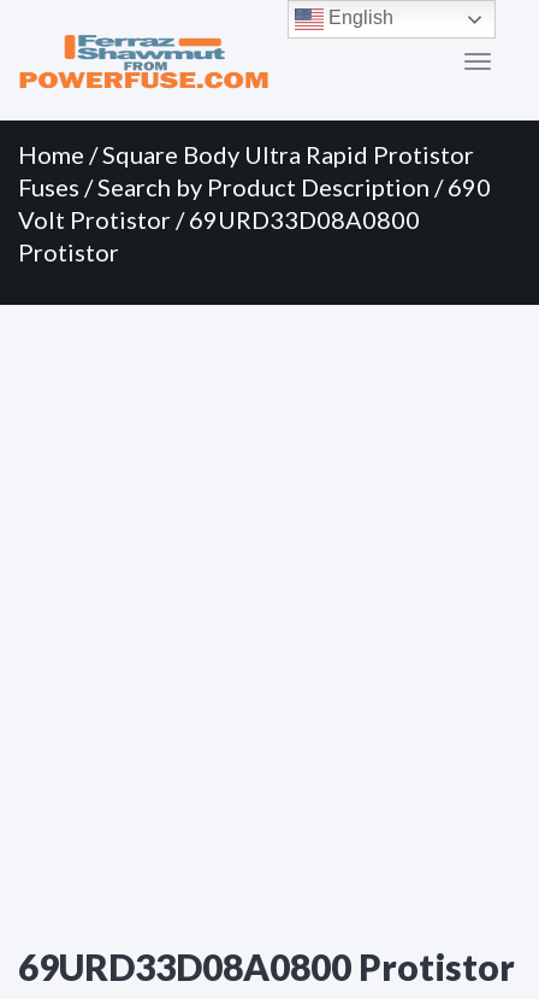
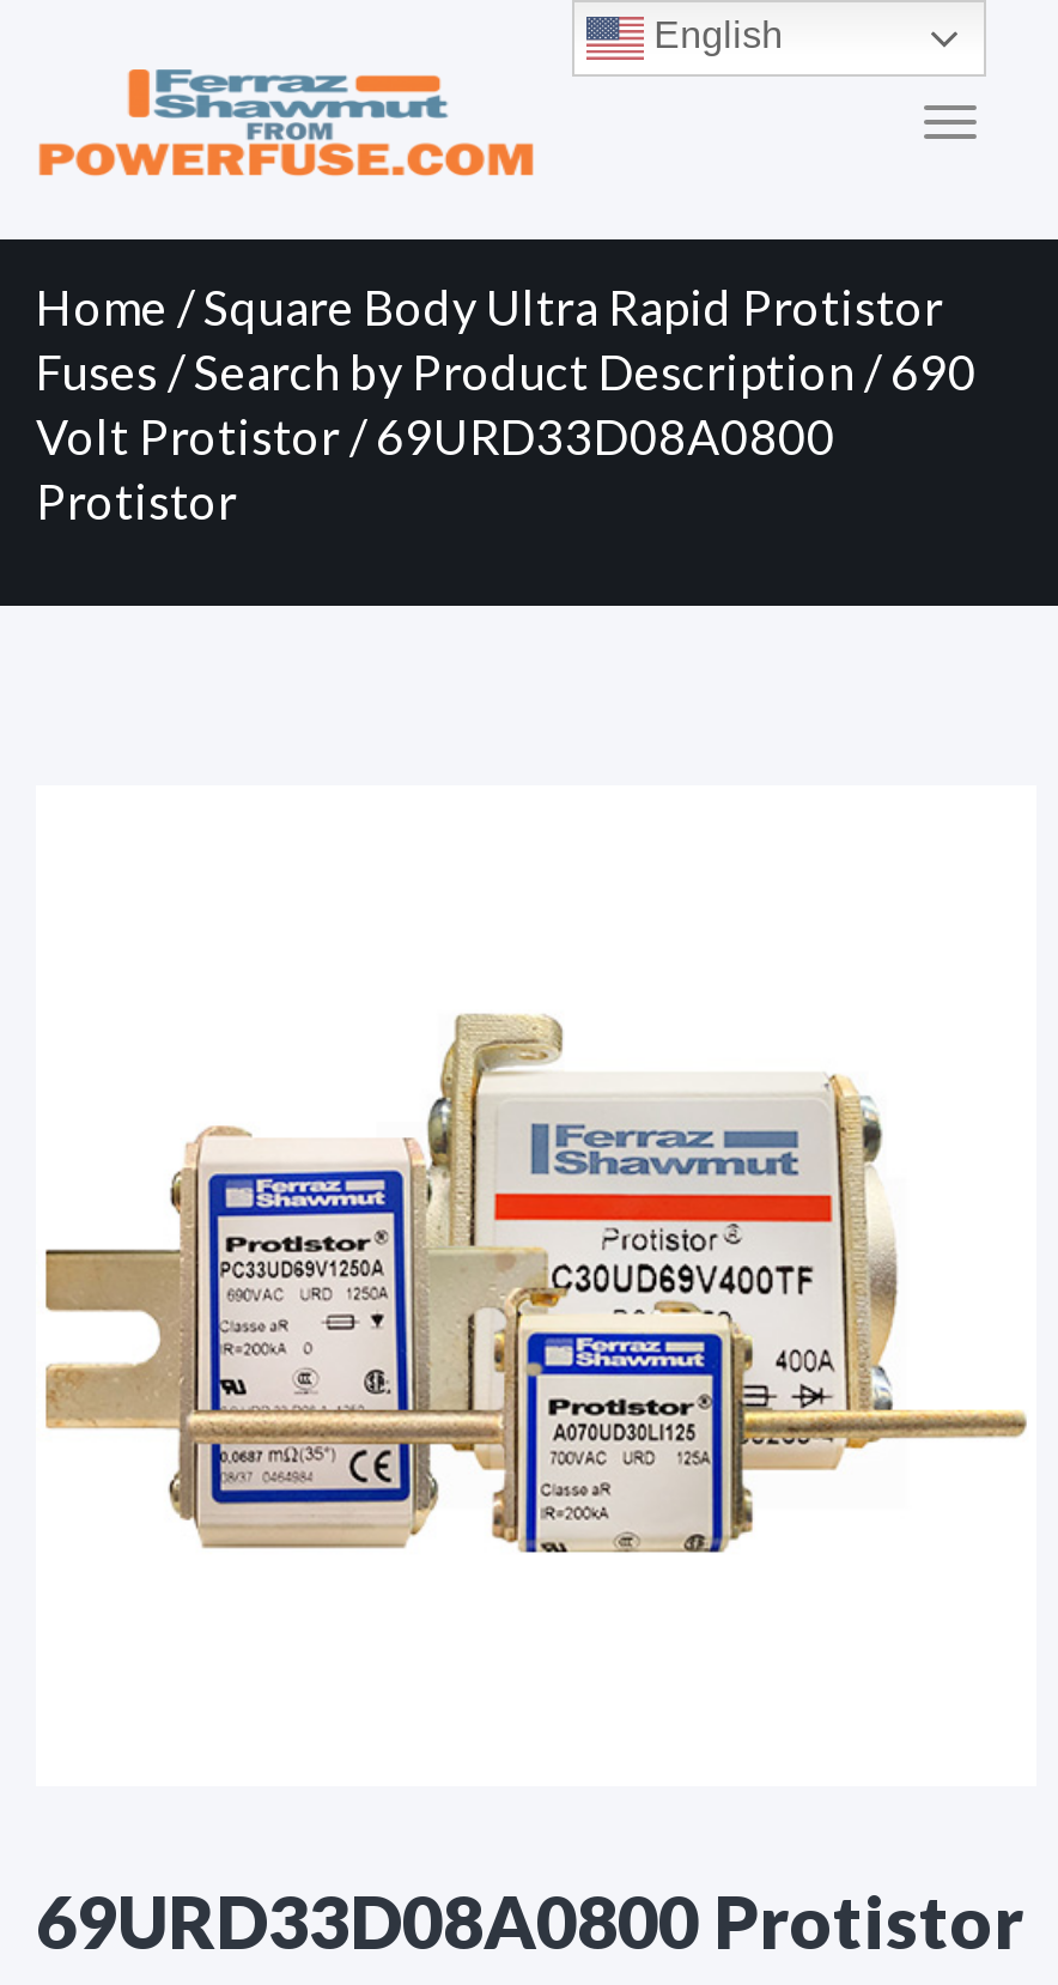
+ [image]
